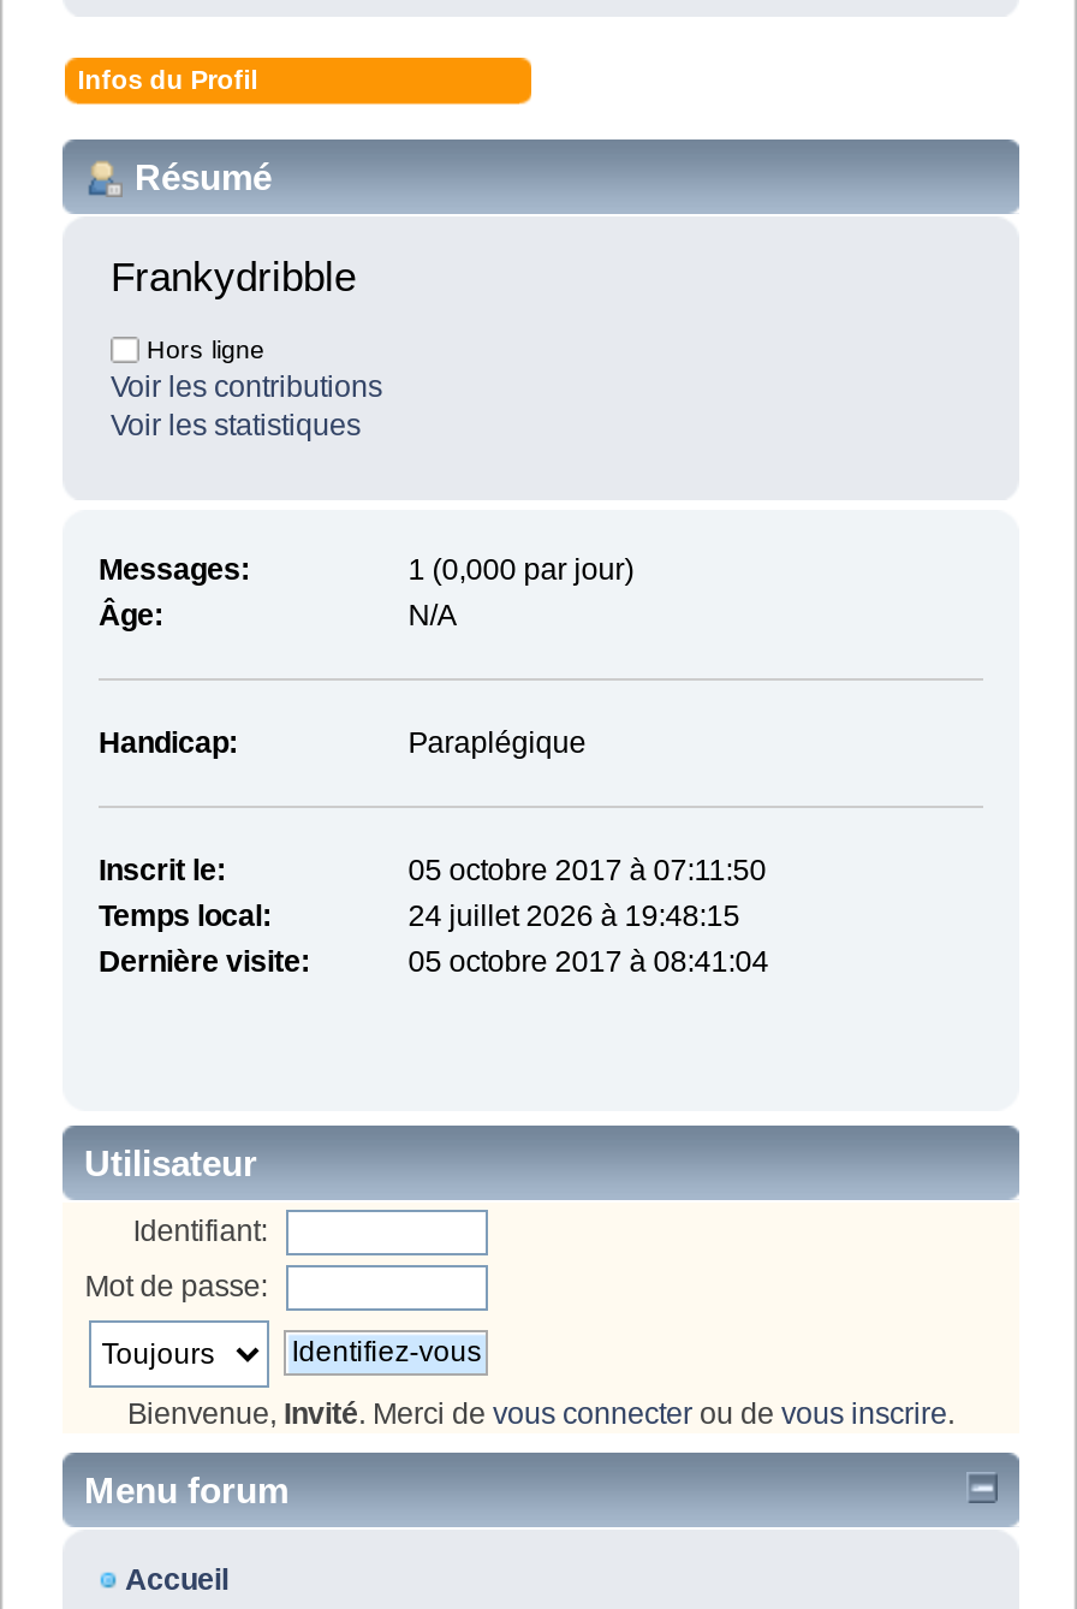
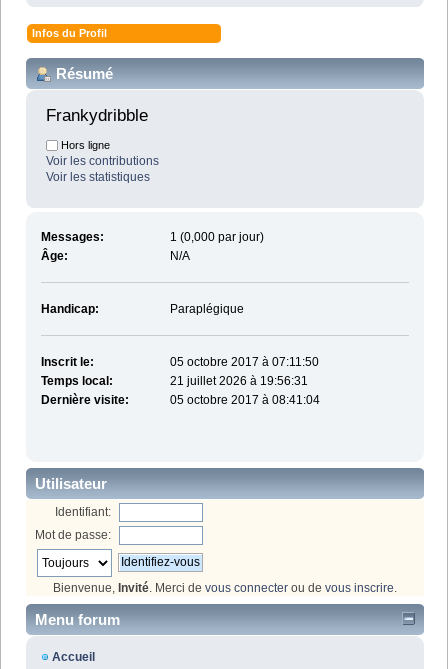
- 24 juillet 2026 à 19:48:15
+ 21 juillet 2026 à 19:56:31
